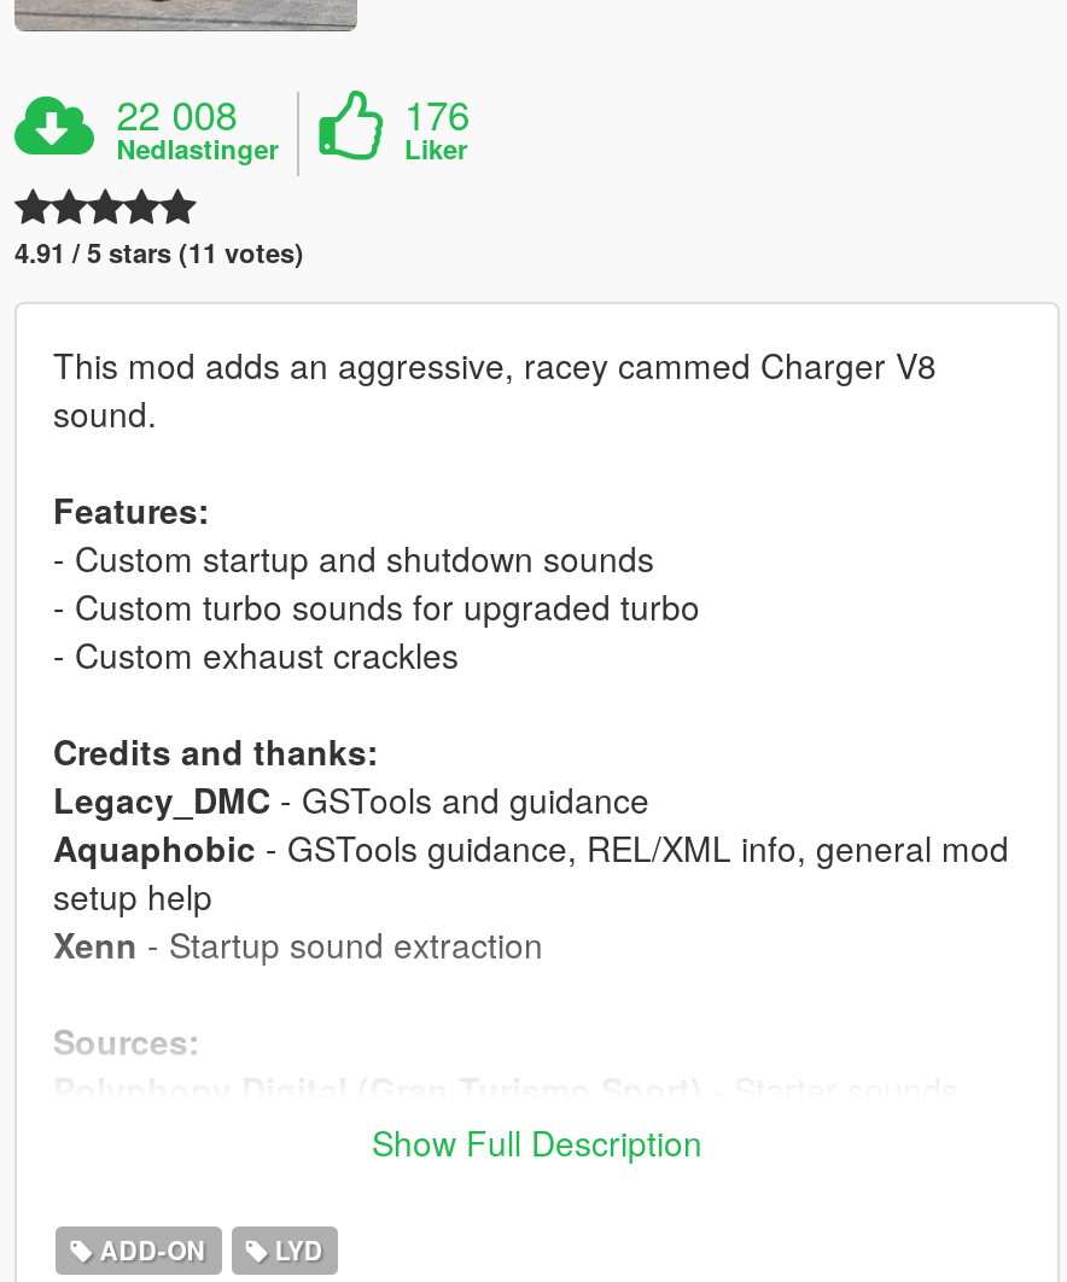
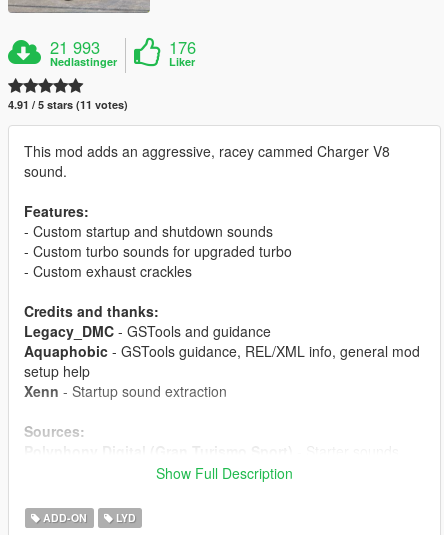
- 22 008
+ 21 993
